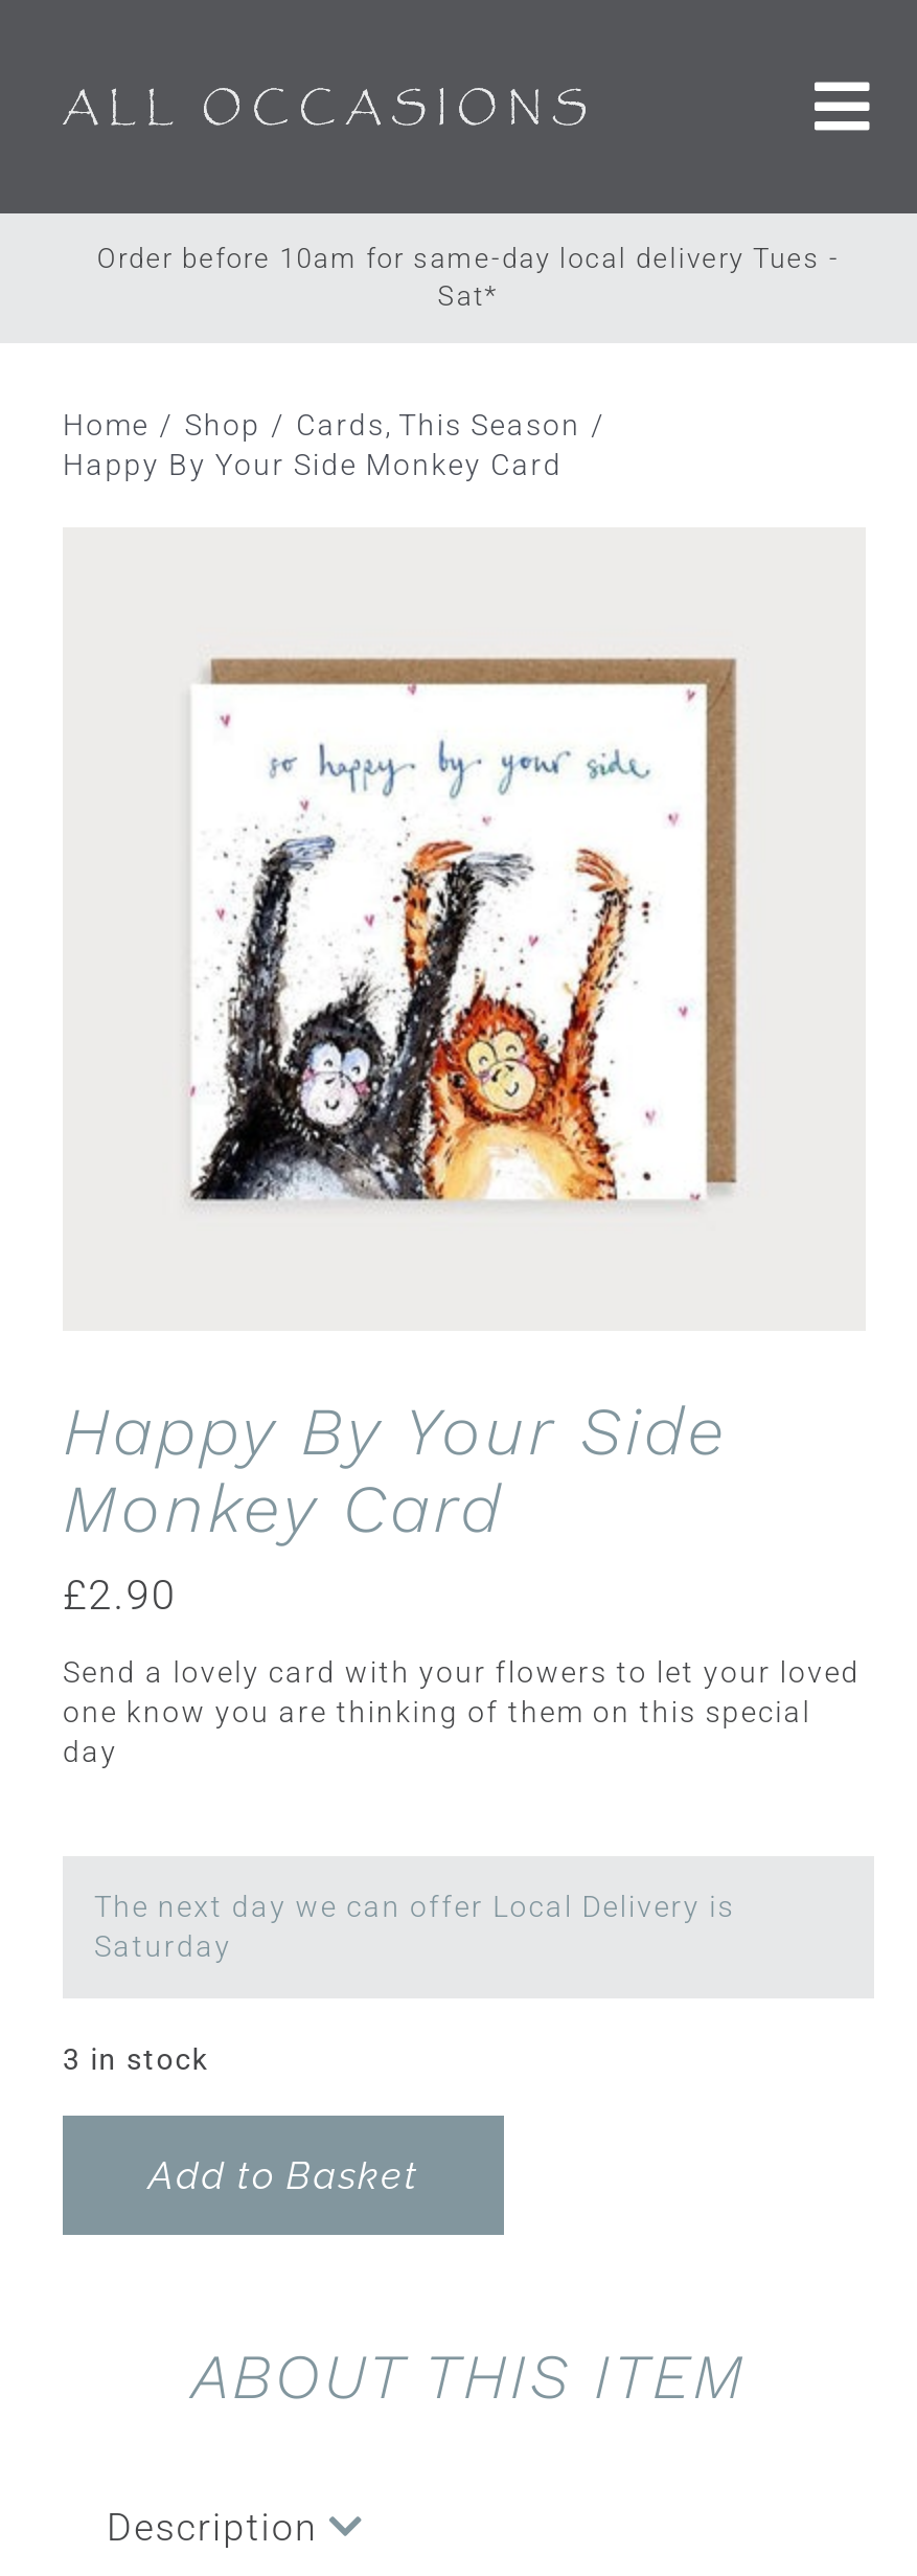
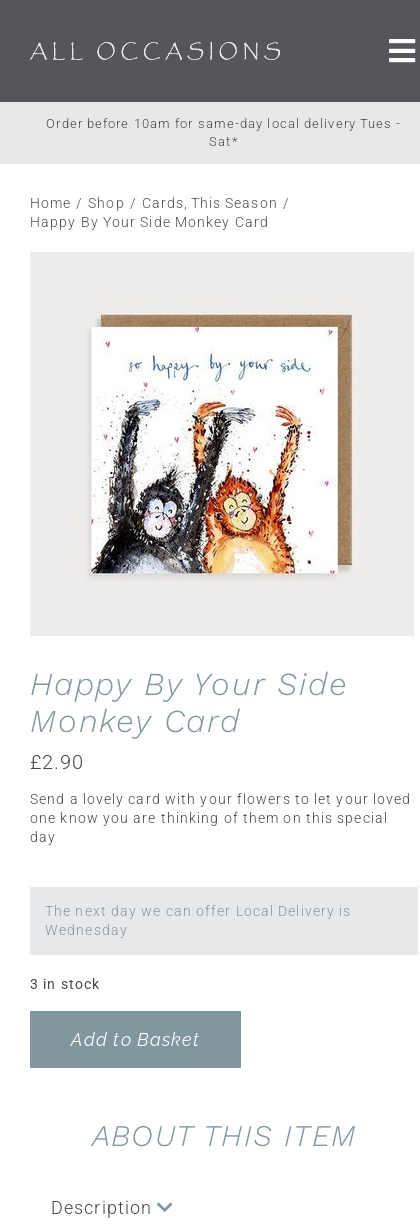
- Saturday
+ Wednesday
